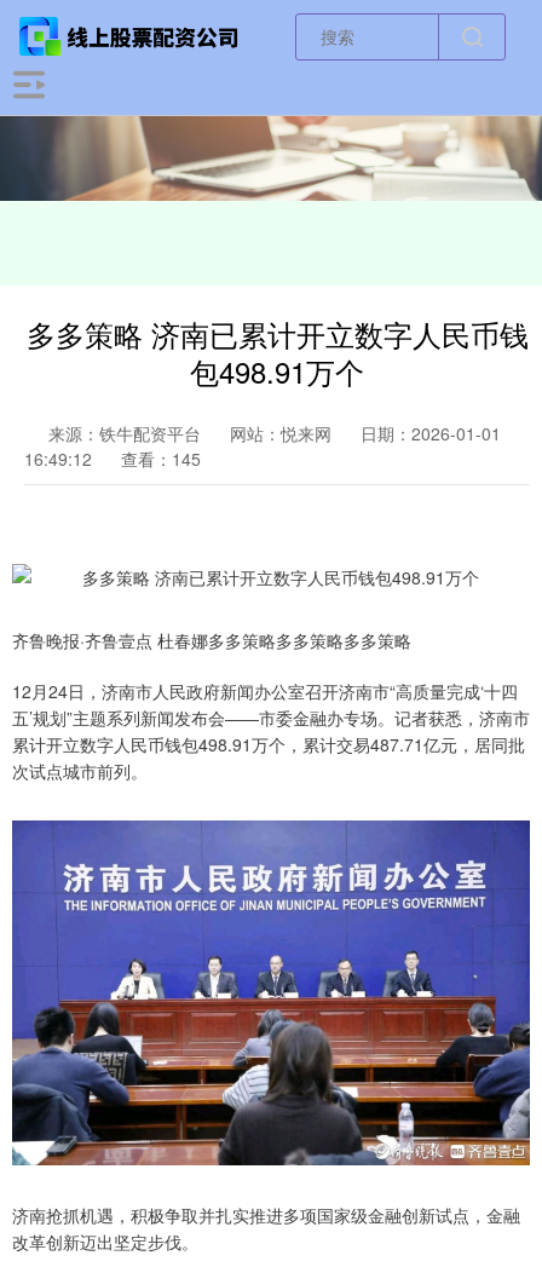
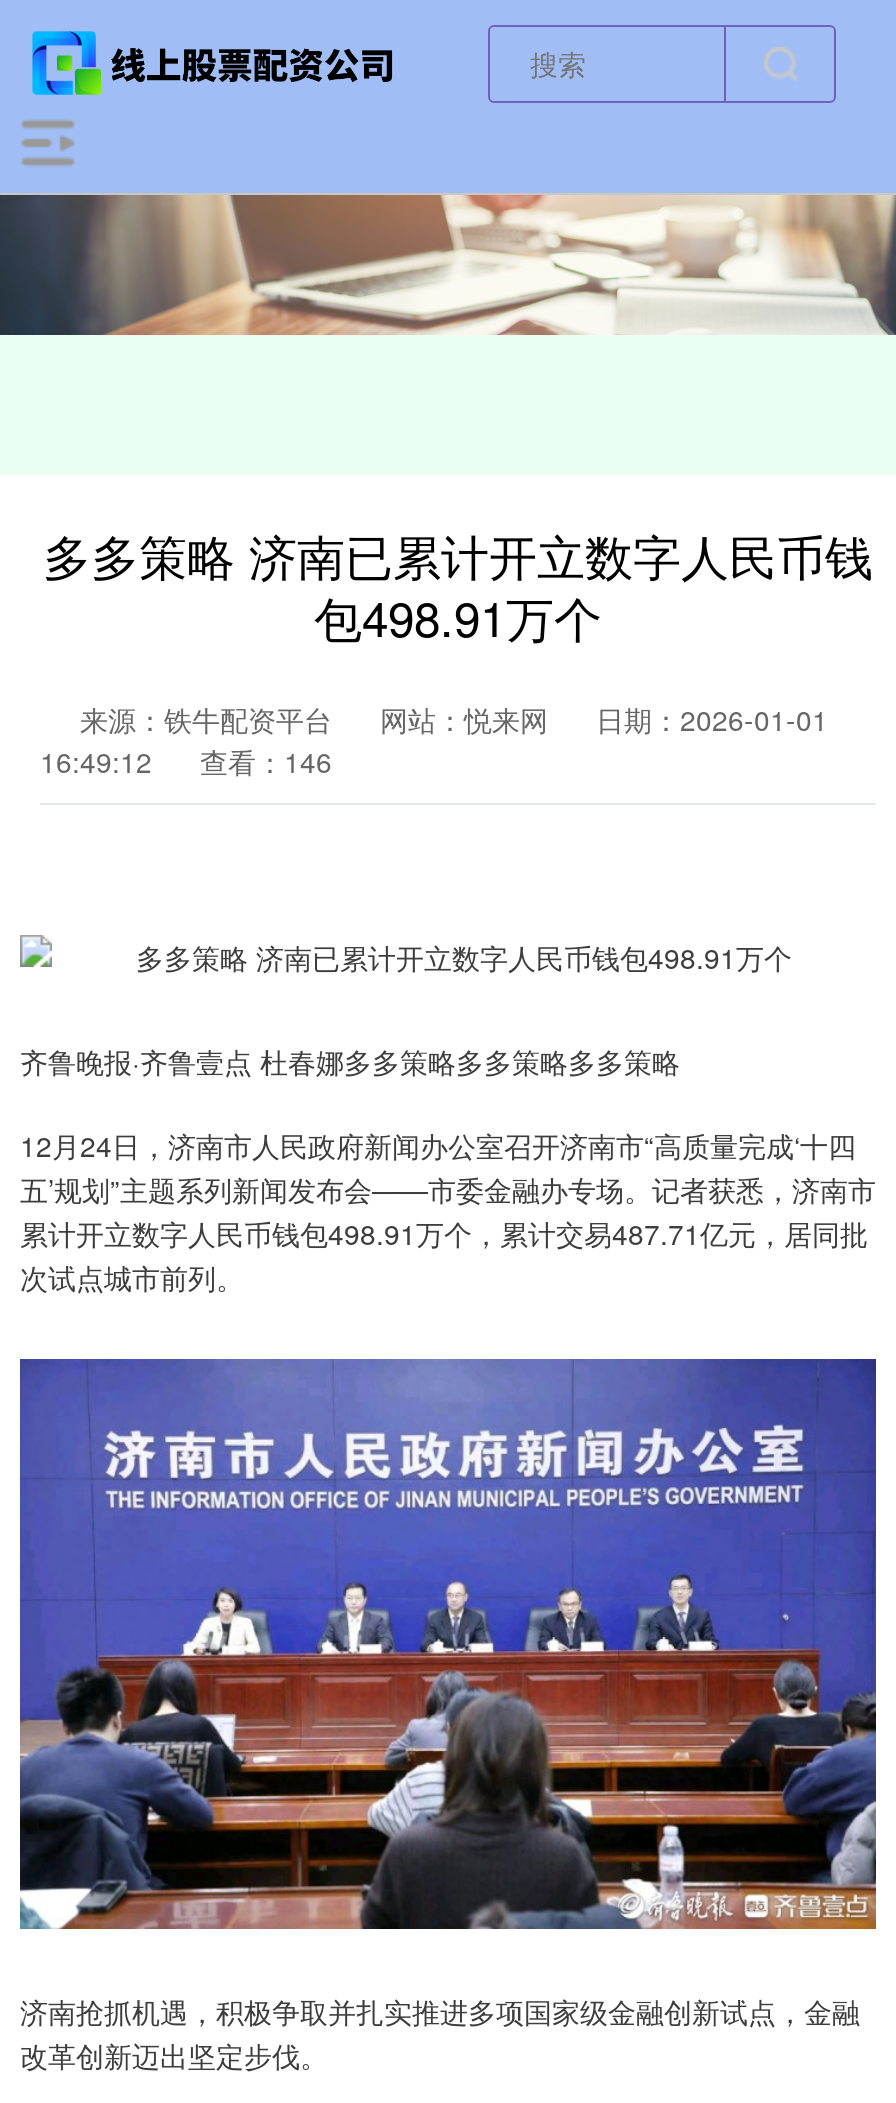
- 16:49:12 查看：145
+ 16:49:12 查看：146
